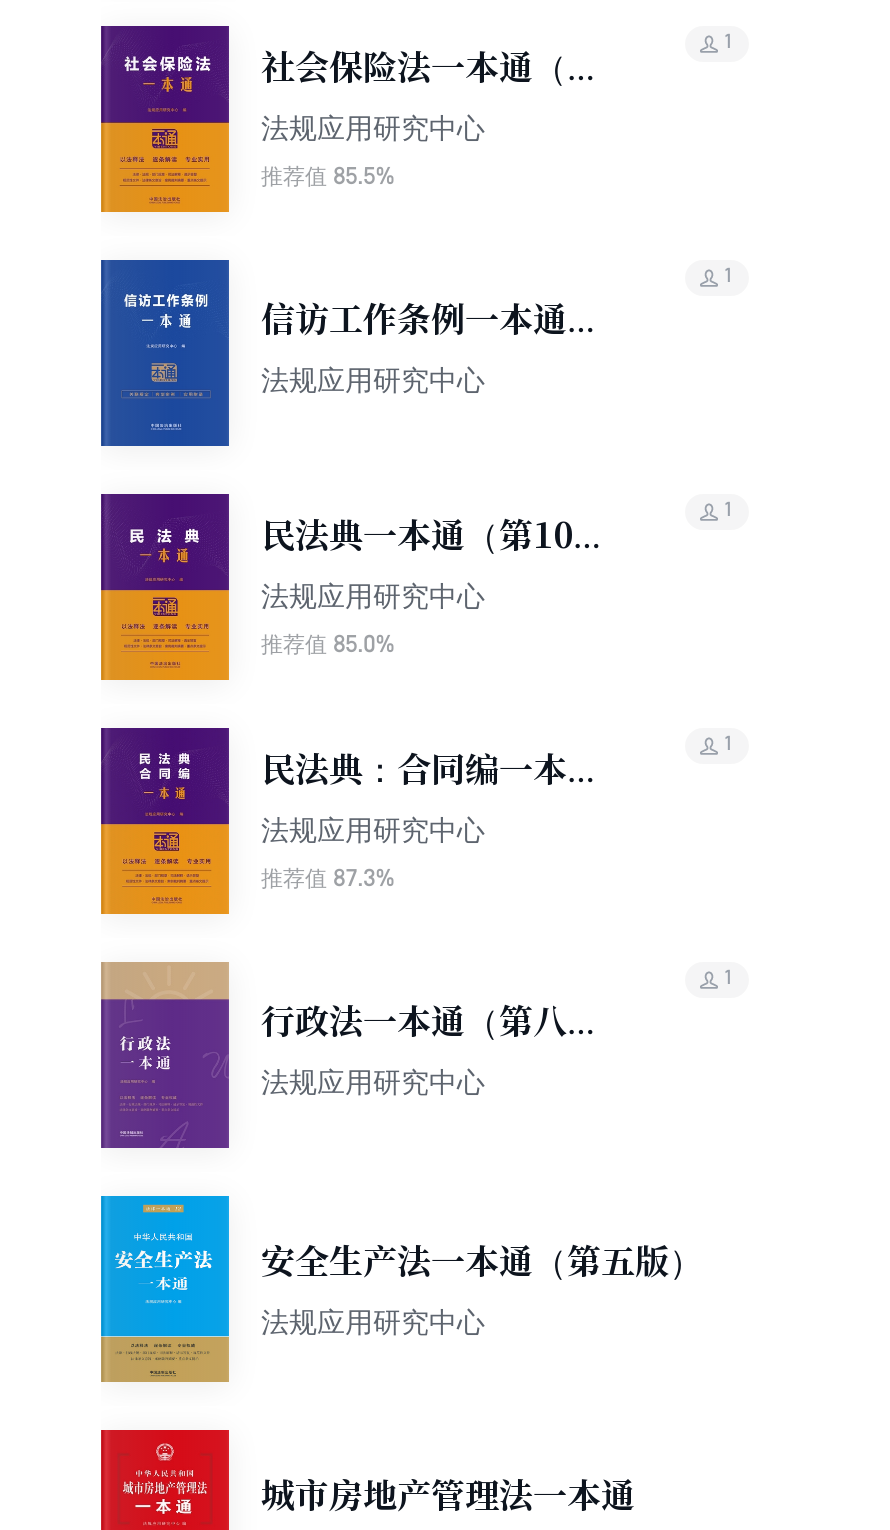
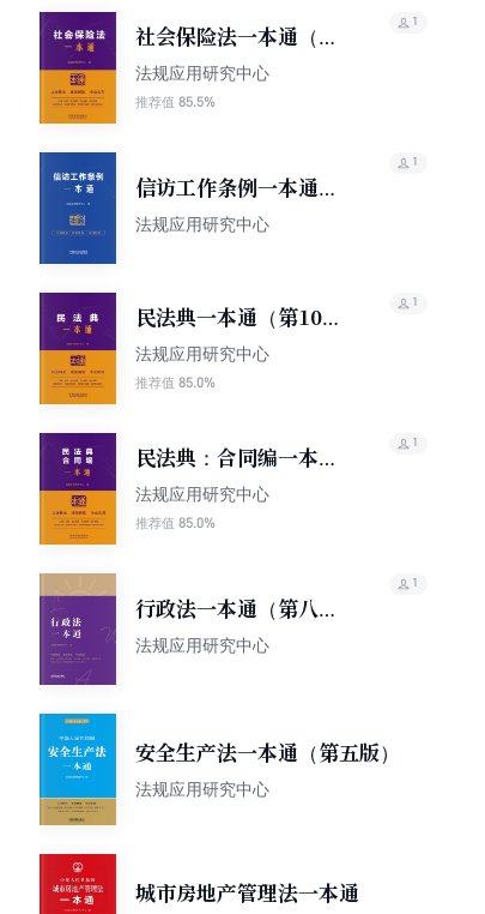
- 推荐值87.3%
+ 推荐值85.0%
